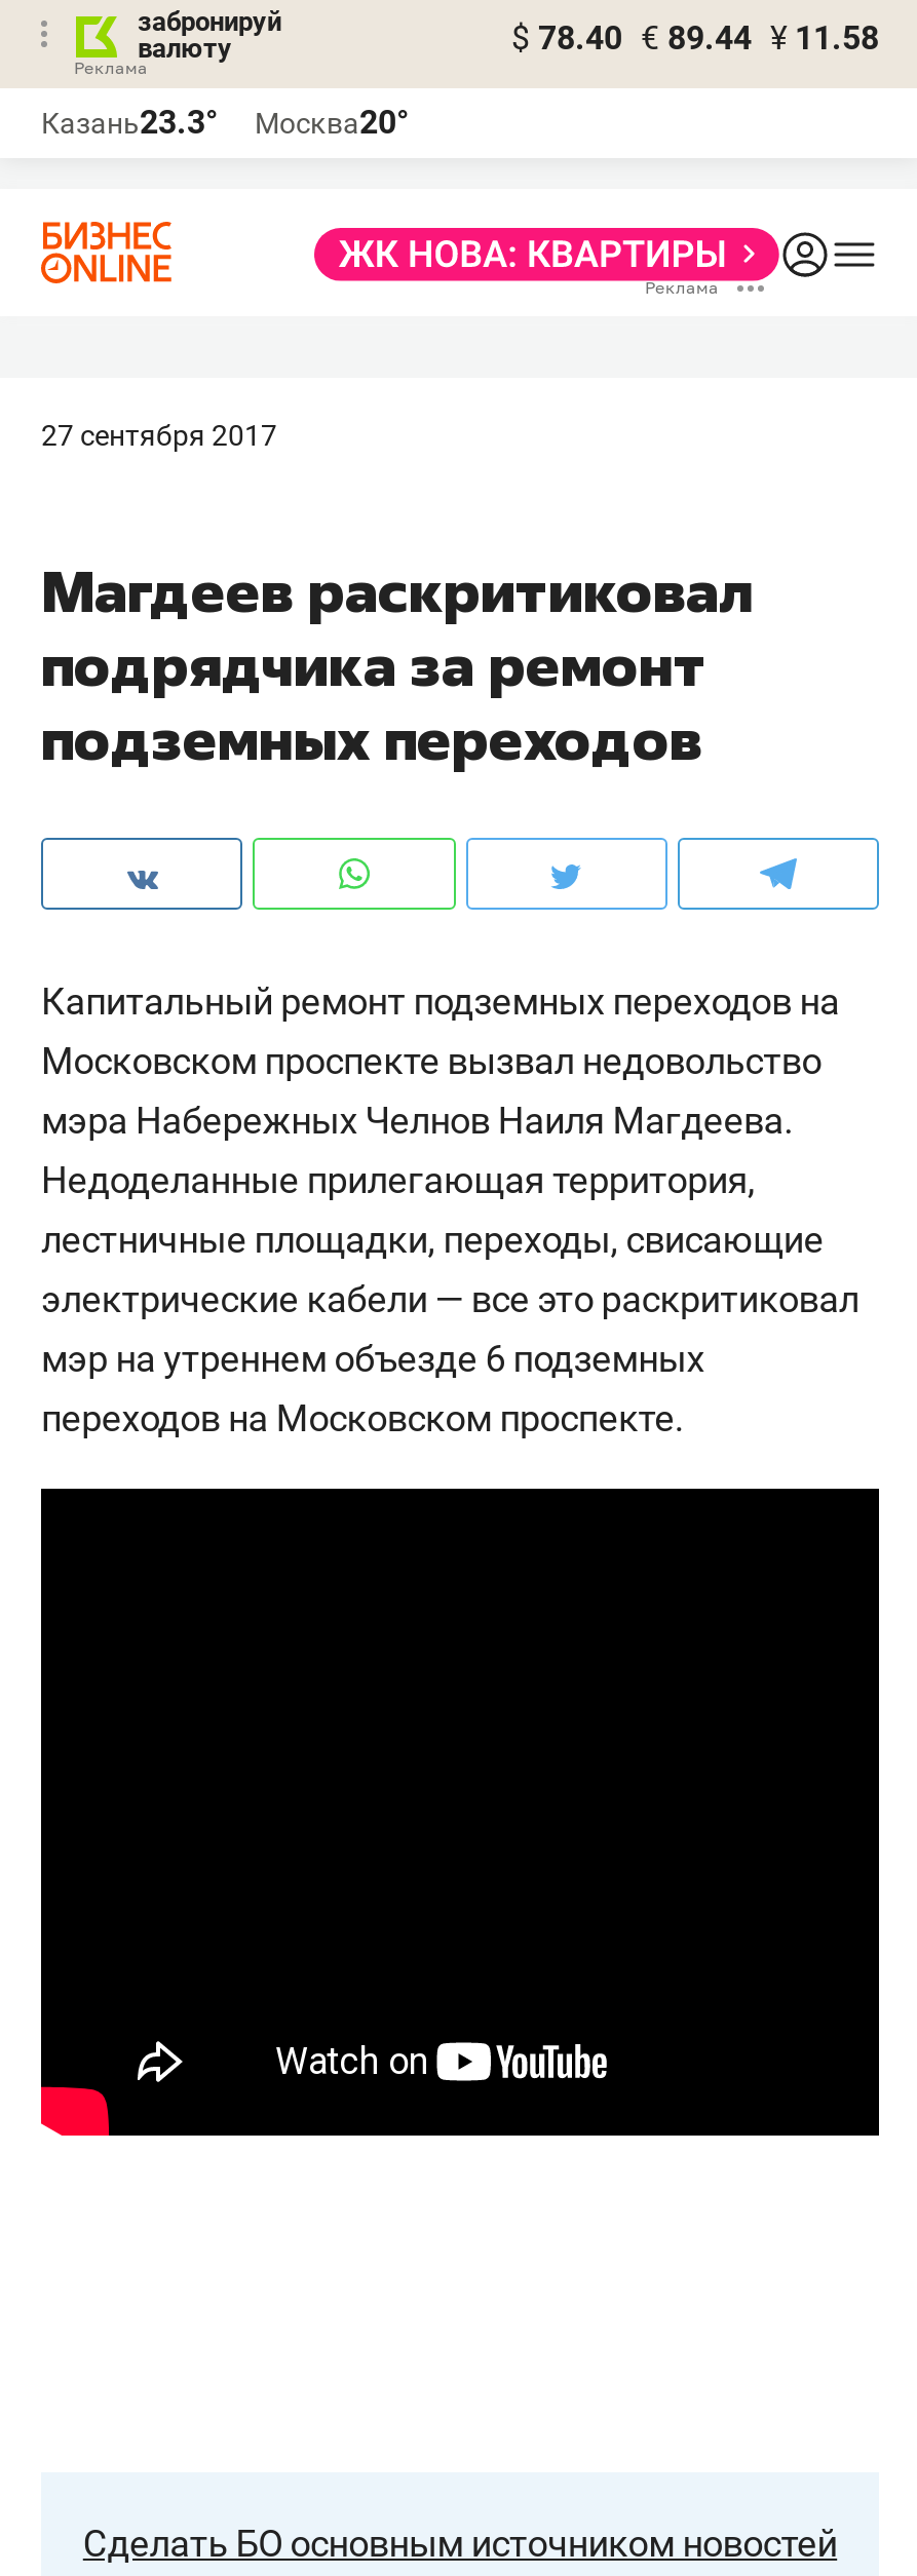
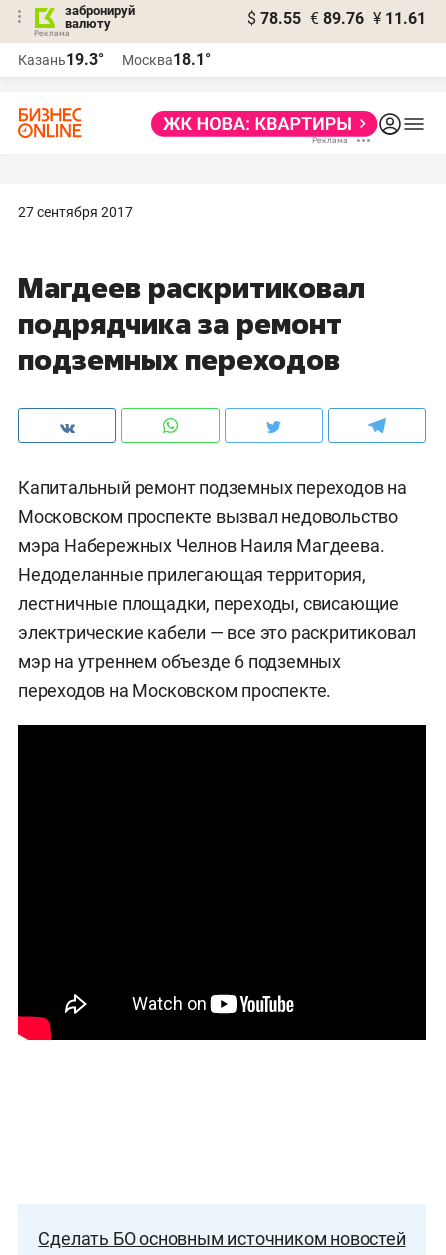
- $ 78.40 € 89.44 ¥ 11.58
+ $ 78.55 € 89.76 ¥ 11.61

- Казань23.3°
+ Казань19.3°

- Москва20°
+ Москва18.1°
